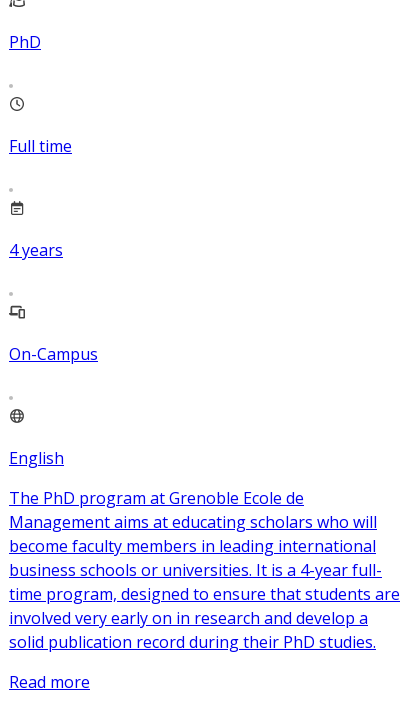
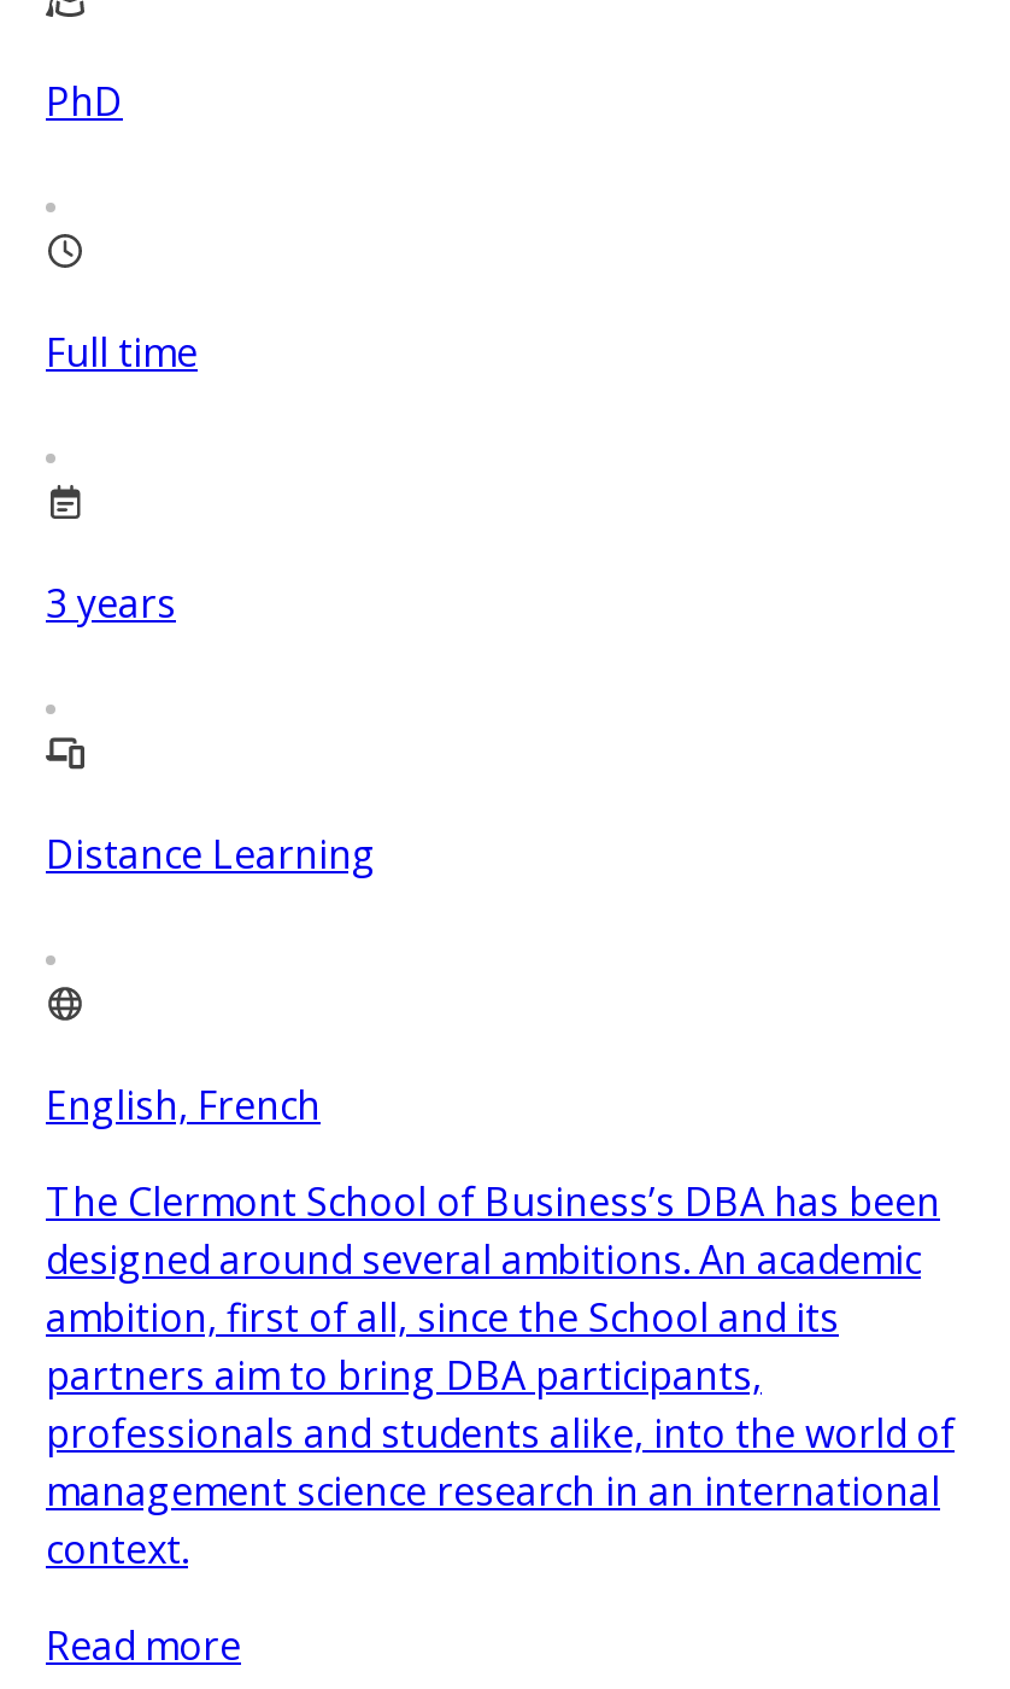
- 4 years
+ 3 years

- On-Campus
+ Distance Learning

- English
+ English, French

- The PhD program at Grenoble Ecole de
- Management aims at educating scholars who will
- become faculty members in leading international
- business schools or universities. It is a 4-year full-
- time program, designed to ensure that students are
- involved very early on in research and develop a
- solid publication record during their PhD studies.
+ The Clermont School of Business’s DBA has been
+ designed around several ambitions. An academic
+ ambition, first of all, since the School and its
+ partners aim to bring DBA participants,
+ professionals and students alike, into the world of
+ management science research in an international
+ context.
